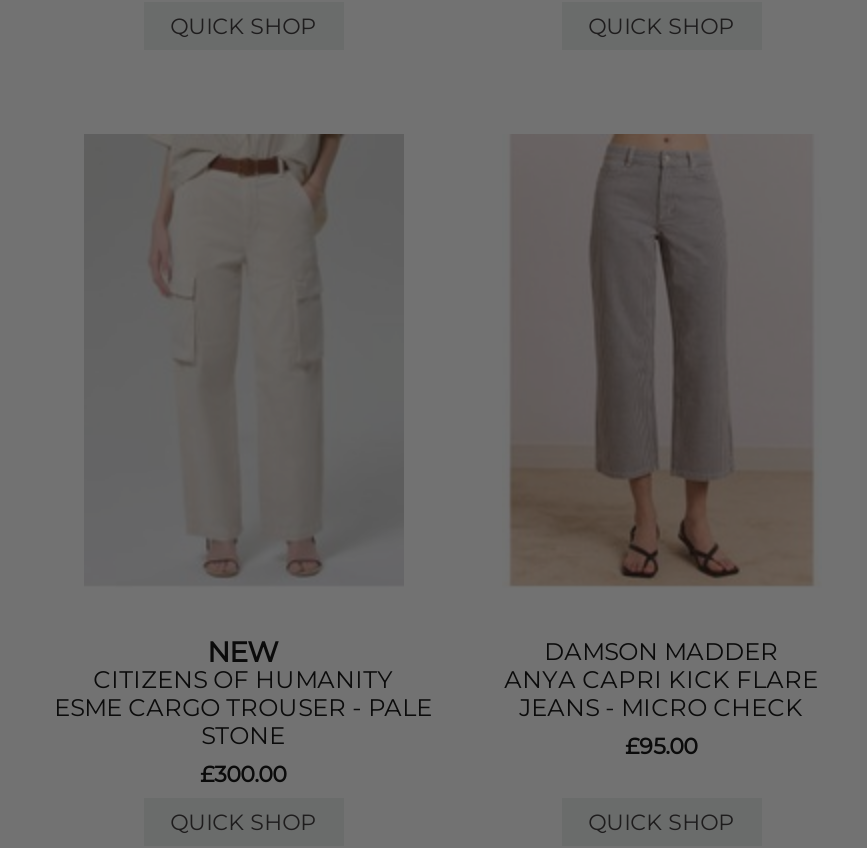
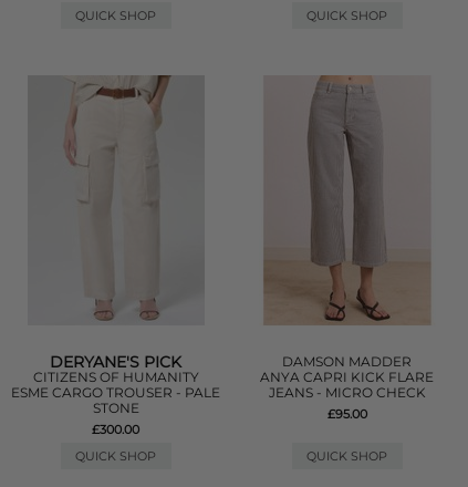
- NEW
+ DERYANE'S PICK
